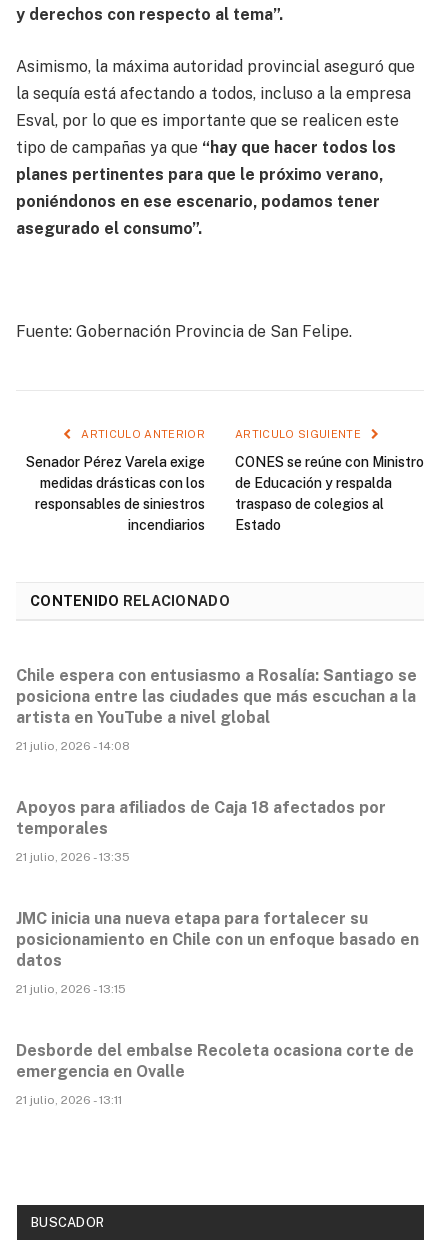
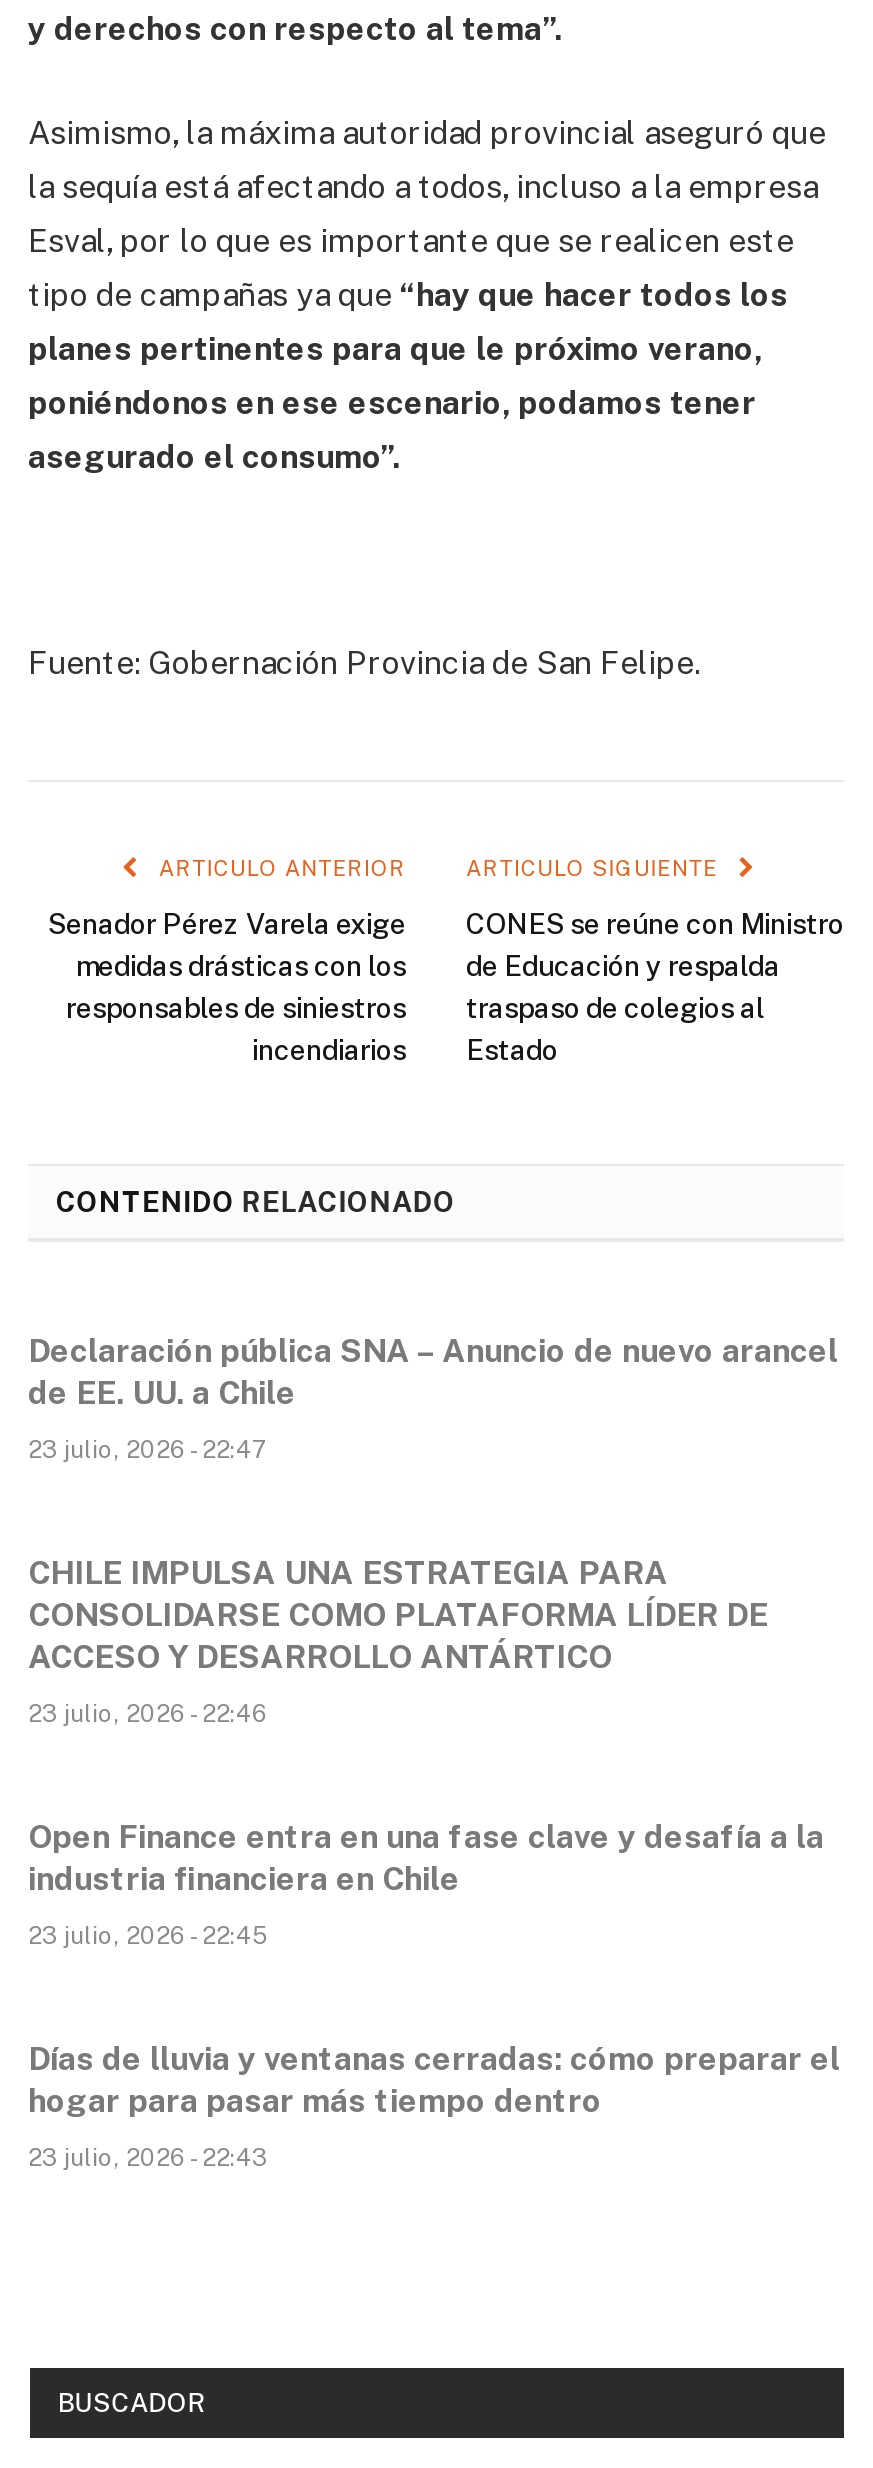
- Chile espera con entusiasmo a Rosalía: Santiago se
- posiciona entre las ciudades que más escuchan a la
- artista en YouTube a nivel global
+ Declaración pública SNA – Anuncio de nuevo arancel
+ de EE. UU. a Chile

- 21 julio, 2026 - 14:08
+ 23 julio, 2026 - 22:47

- Apoyos para afiliados de Caja 18 afectados por
- temporales
+ CHILE IMPULSA UNA ESTRATEGIA PARA
+ CONSOLIDARSE COMO PLATAFORMA LÍDER DE
+ ACCESO Y DESARROLLO ANTÁRTICO

- 21 julio, 2026 - 13:35
+ 23 julio, 2026 - 22:46

- JMC inicia una nueva etapa para fortalecer su
- posicionamiento en Chile con un enfoque basado en
- datos
+ Open Finance entra en una fase clave y desafía a la
+ industria financiera en Chile

- 21 julio, 2026 - 13:15
+ 23 julio, 2026 - 22:45

- Desborde del embalse Recoleta ocasiona corte de
- emergencia en Ovalle
+ Días de lluvia y ventanas cerradas: cómo preparar el
+ hogar para pasar más tiempo dentro

- 21 julio, 2026 - 13:11
+ 23 julio, 2026 - 22:43
